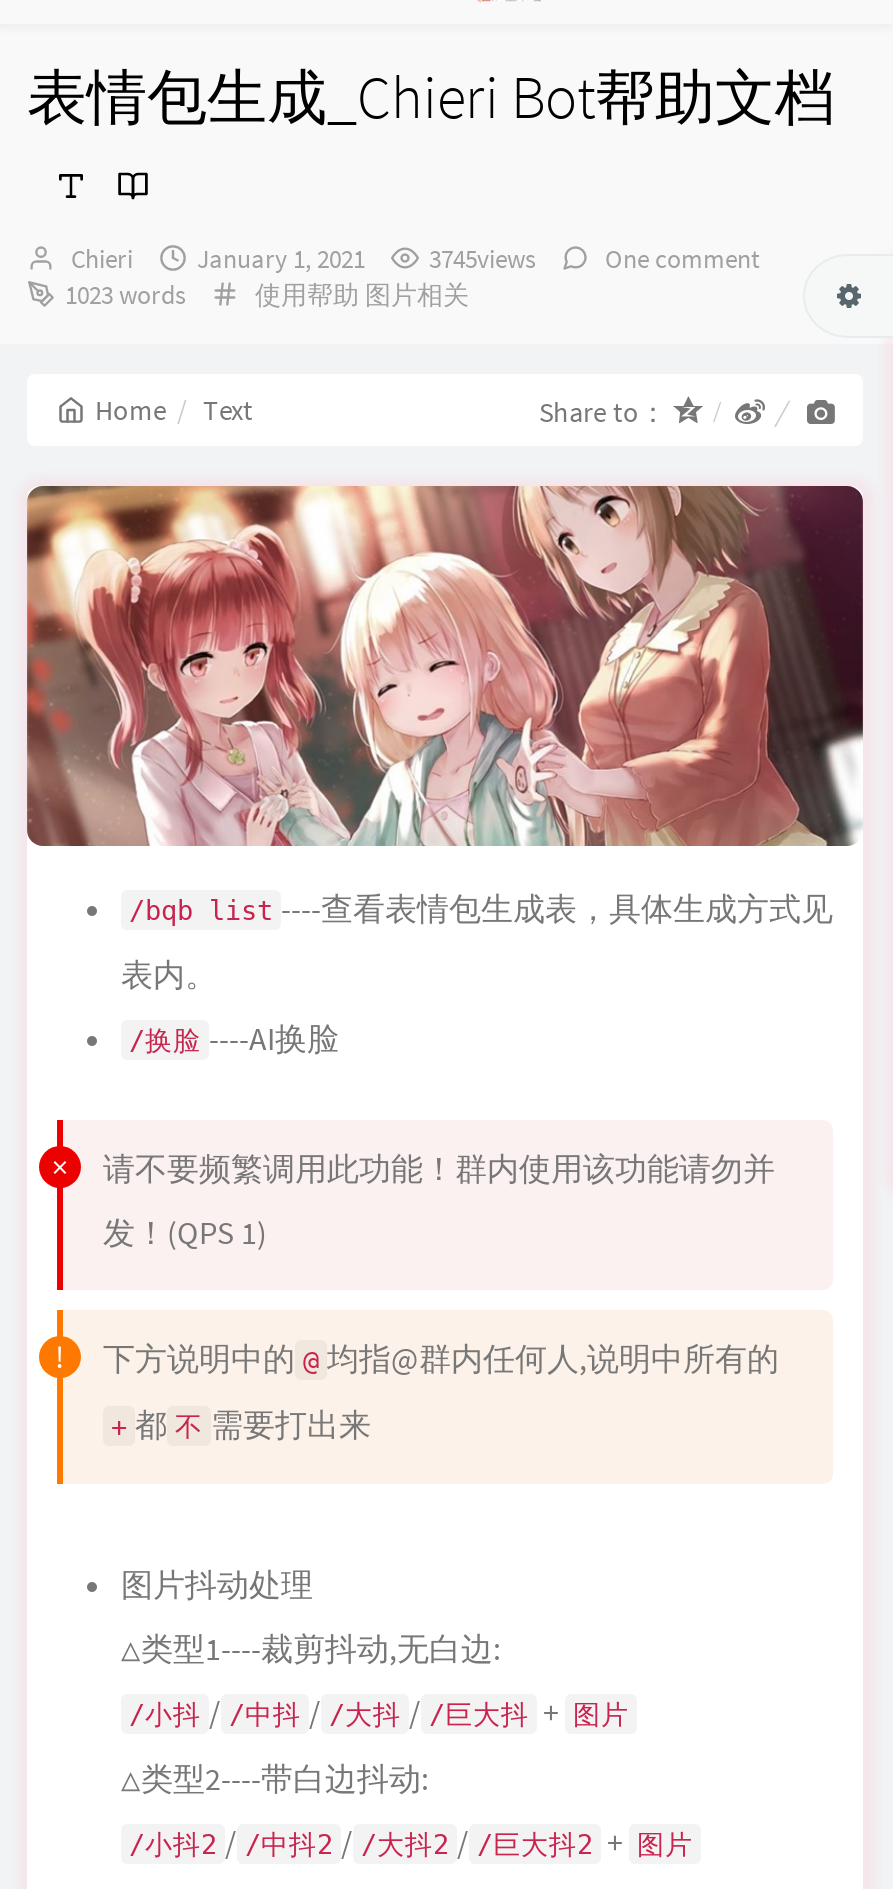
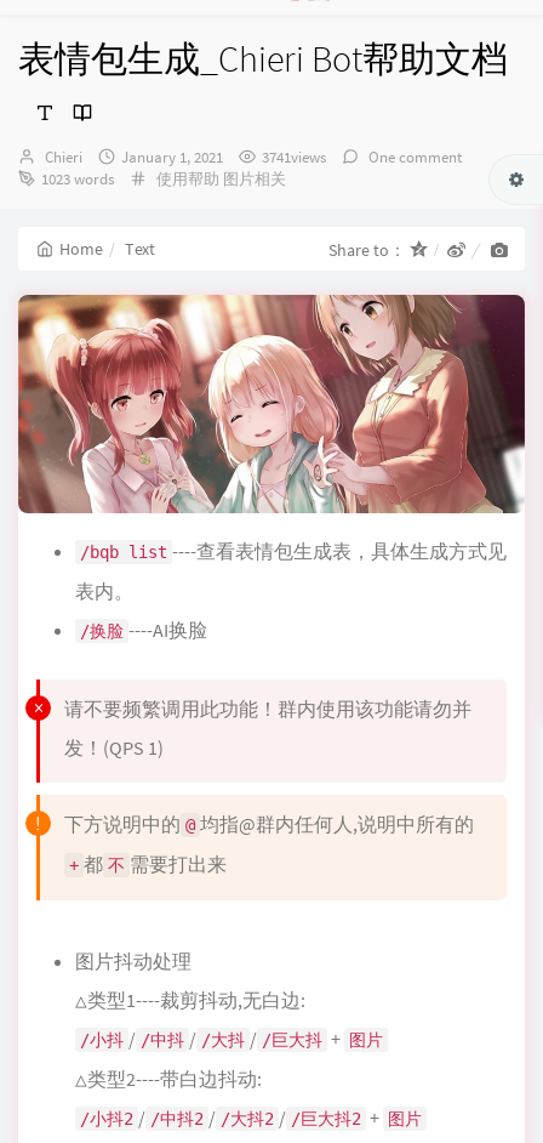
- 3745views
+ 3741views
